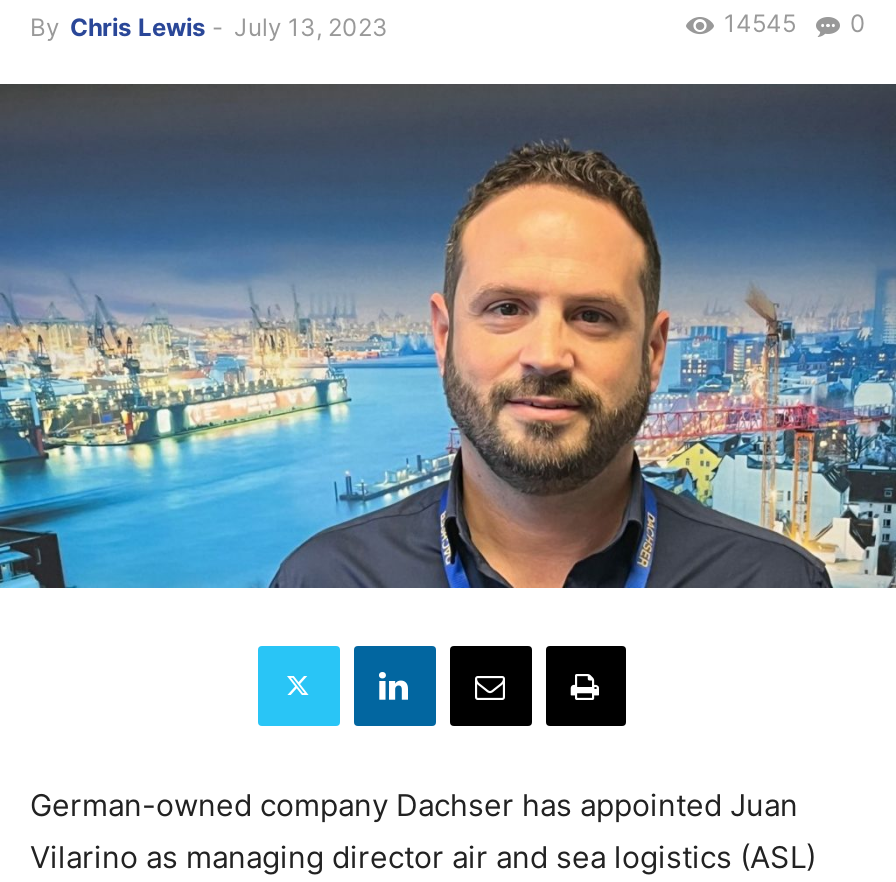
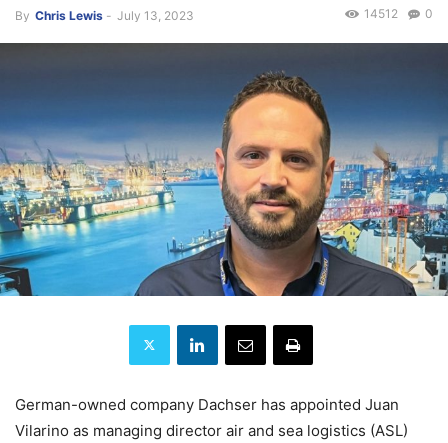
- 14545 0
+ 14512 0
